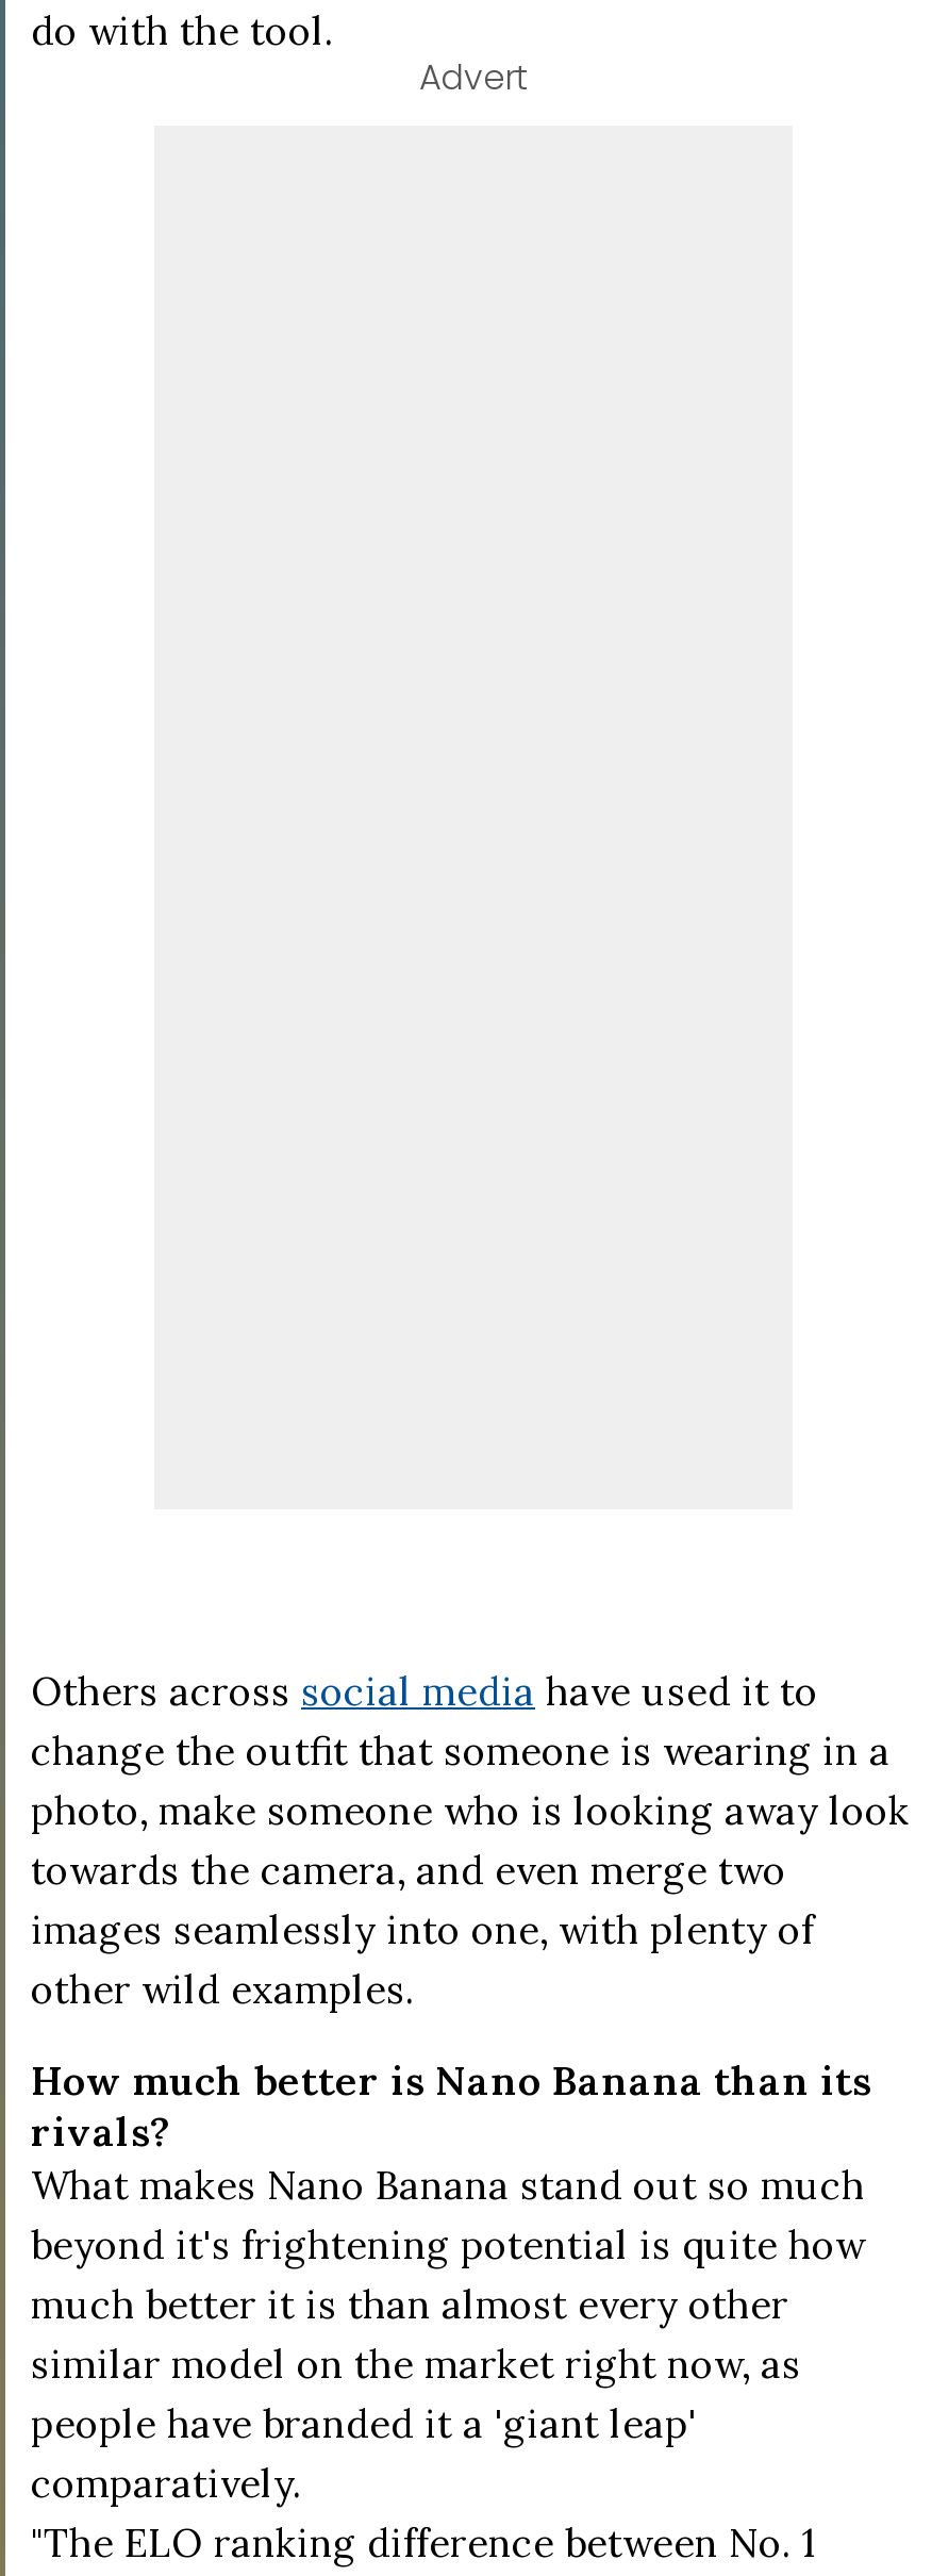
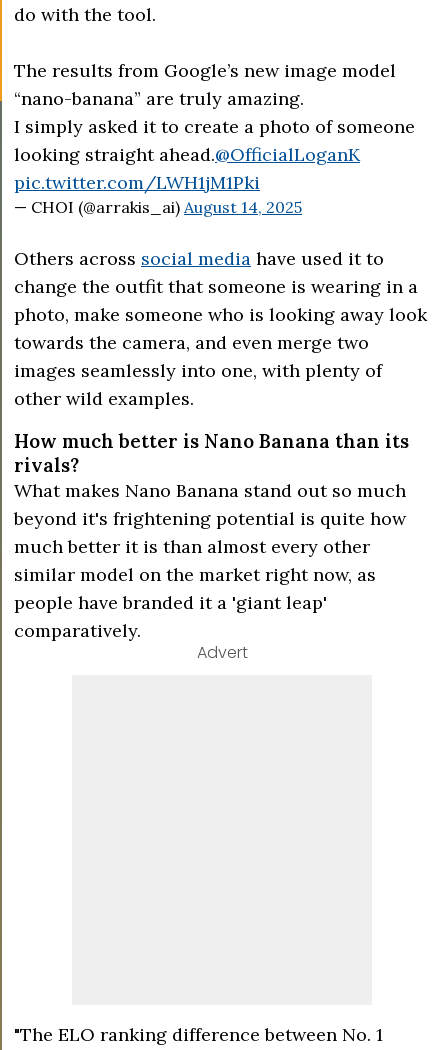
+ The results from Google’s new image model
+ “nano-banana” are truly amazing.
+ I simply asked it to create a photo of someone
+ looking straight ahead.@OfficialLoganK
+ pic.twitter.com/LWH1jM1Pki
+ — CHOI (@arrakis_ai) August 14, 2025

moved down: Advert

moved up: Others across social media have used it to | change the outfit that someone is wearing in a | photo, make someone who is looking away look | ... | people have branded it a 'giant leap' | comparatively.
